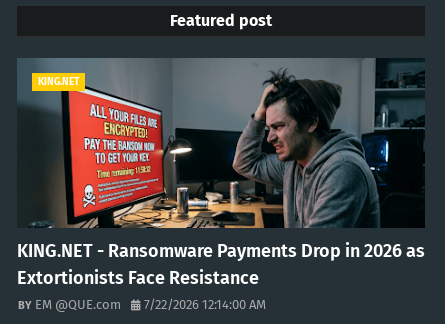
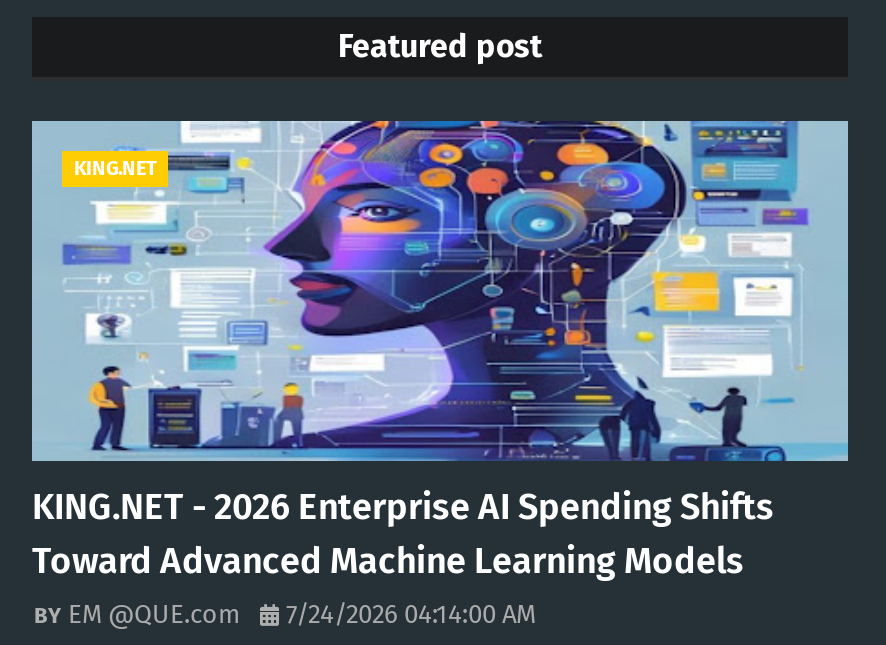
- [image]
- KING.NET - Ransomware Payments Drop in 2026 as
- Extortionists Face Resistance
+ [image]
+ KING.NET - 2026 Enterprise AI Spending Shifts
+ Toward Advanced Machine Learning Models

- EM @QUE.com 7/22/2026 12:14:00 AM
+ EM @QUE.com 7/24/2026 04:14:00 AM
